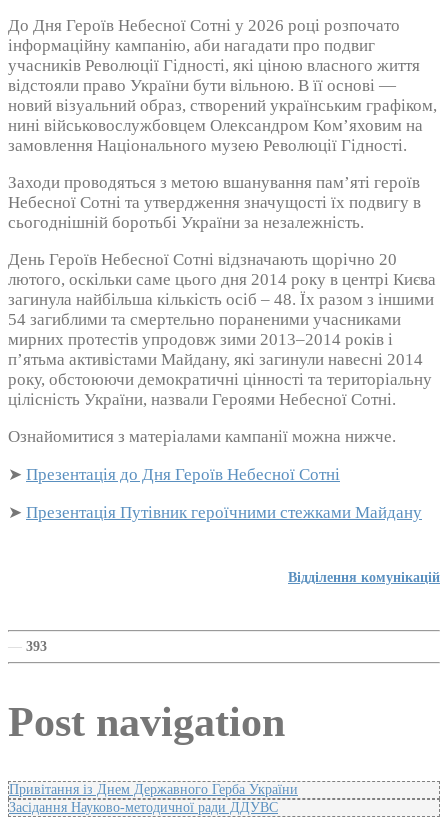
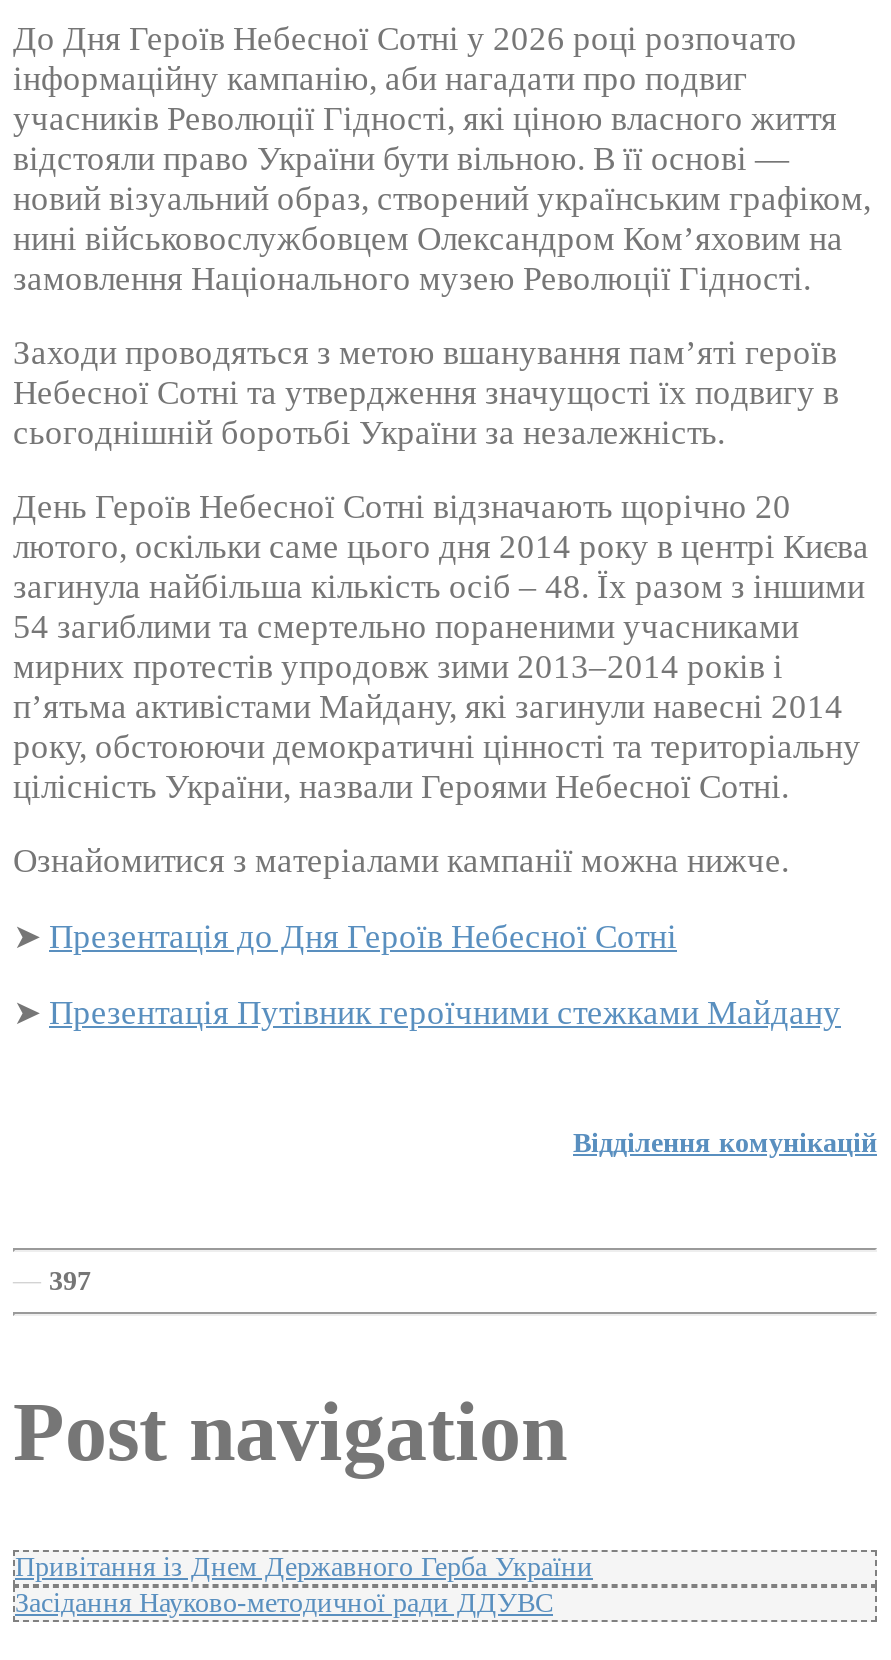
- — 393
+ — 397
